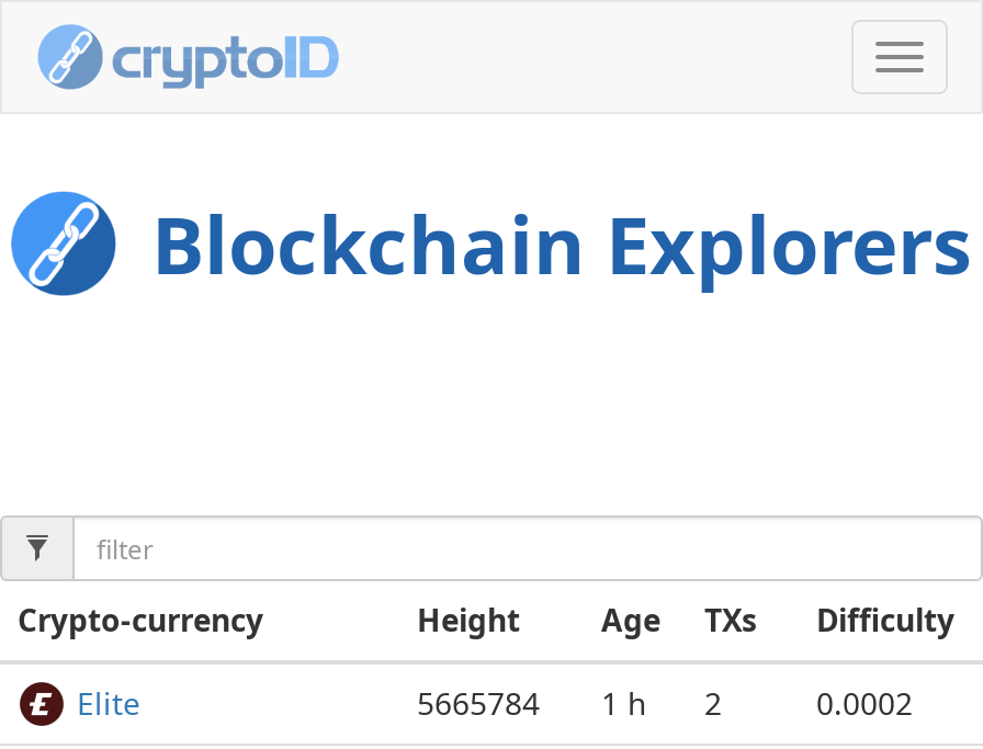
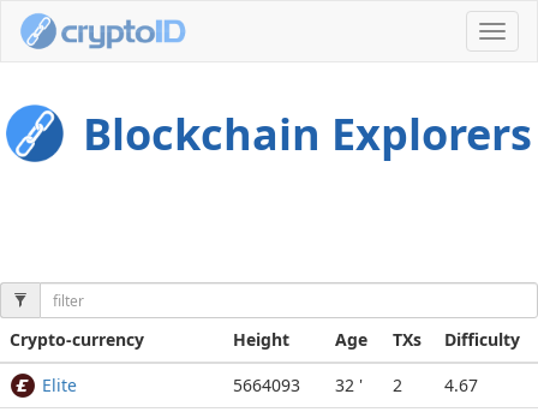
- 5665784
- 1 h
+ 5664093
+ 32 '

- 0.0002
+ 4.67
